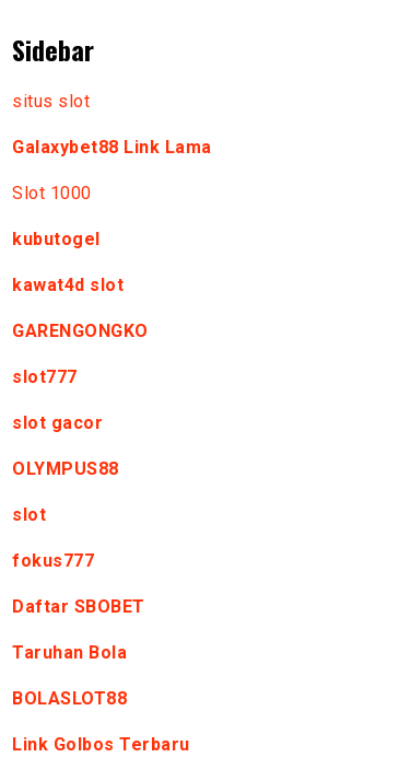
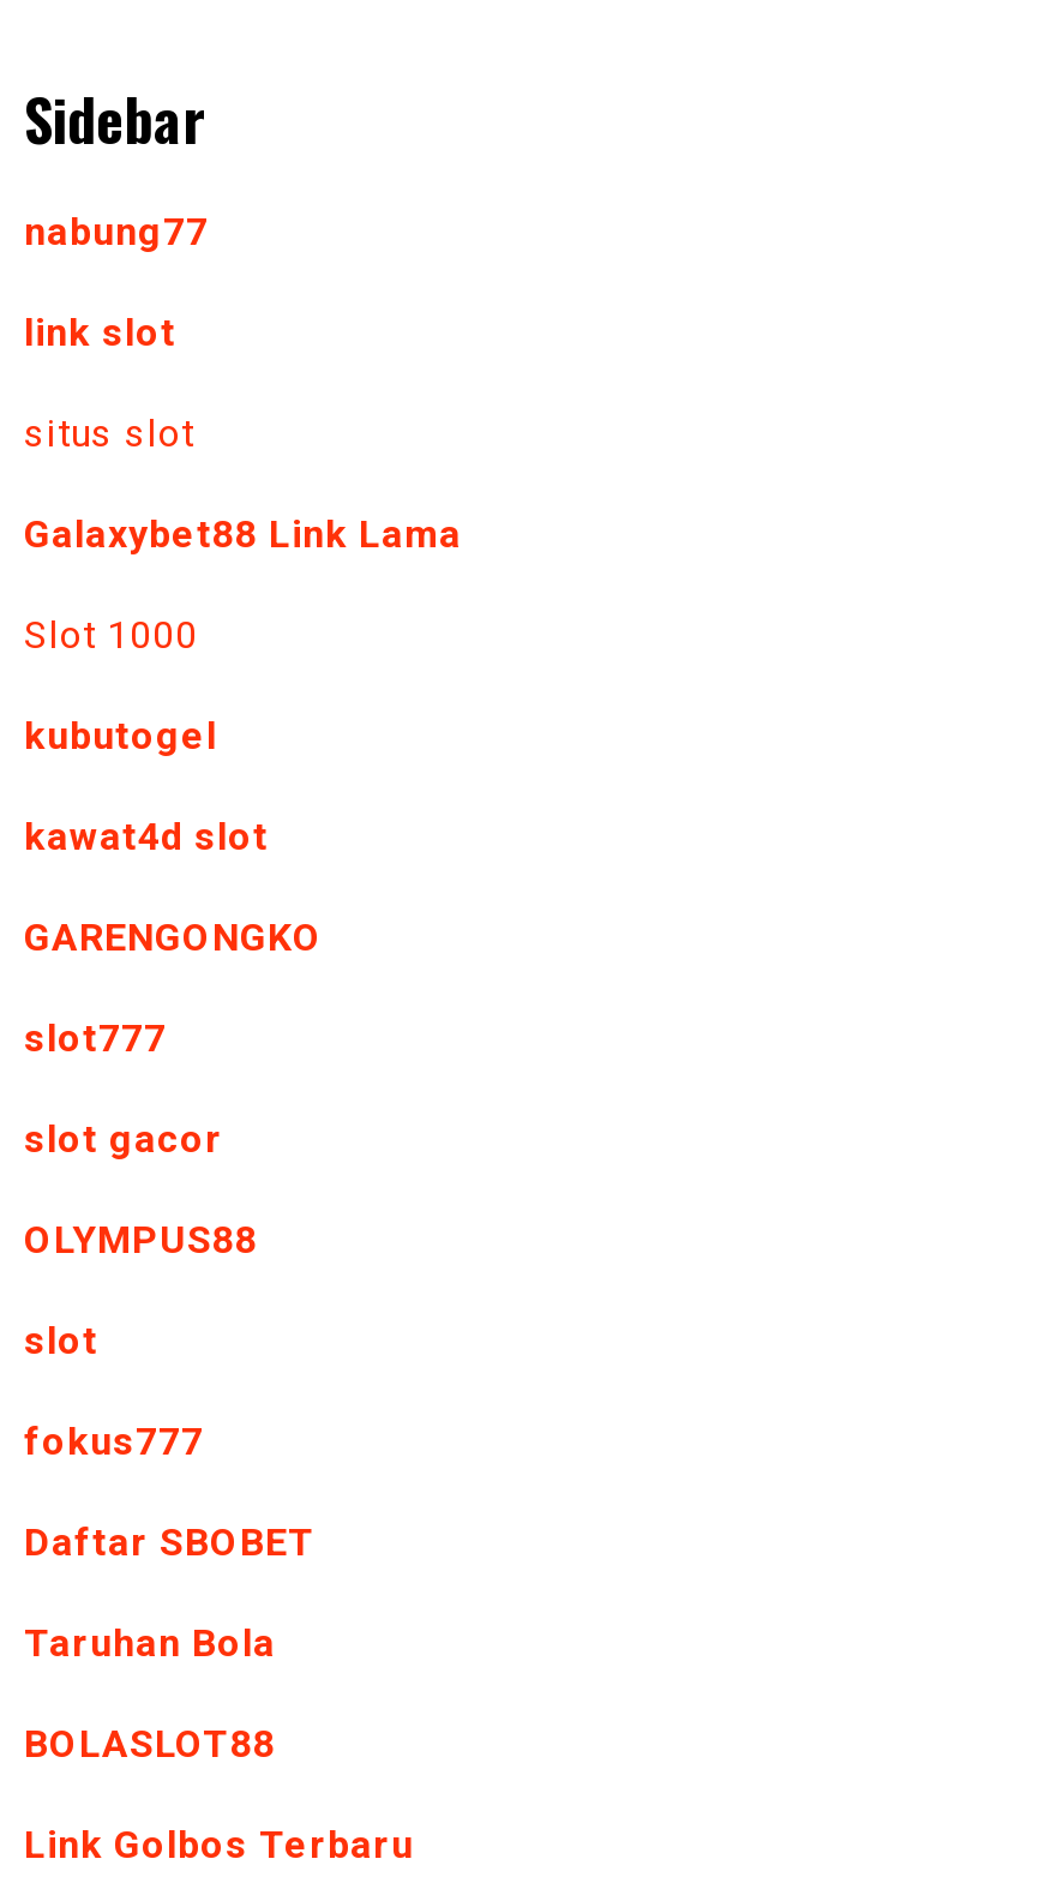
+ nabung77
+ link slot
